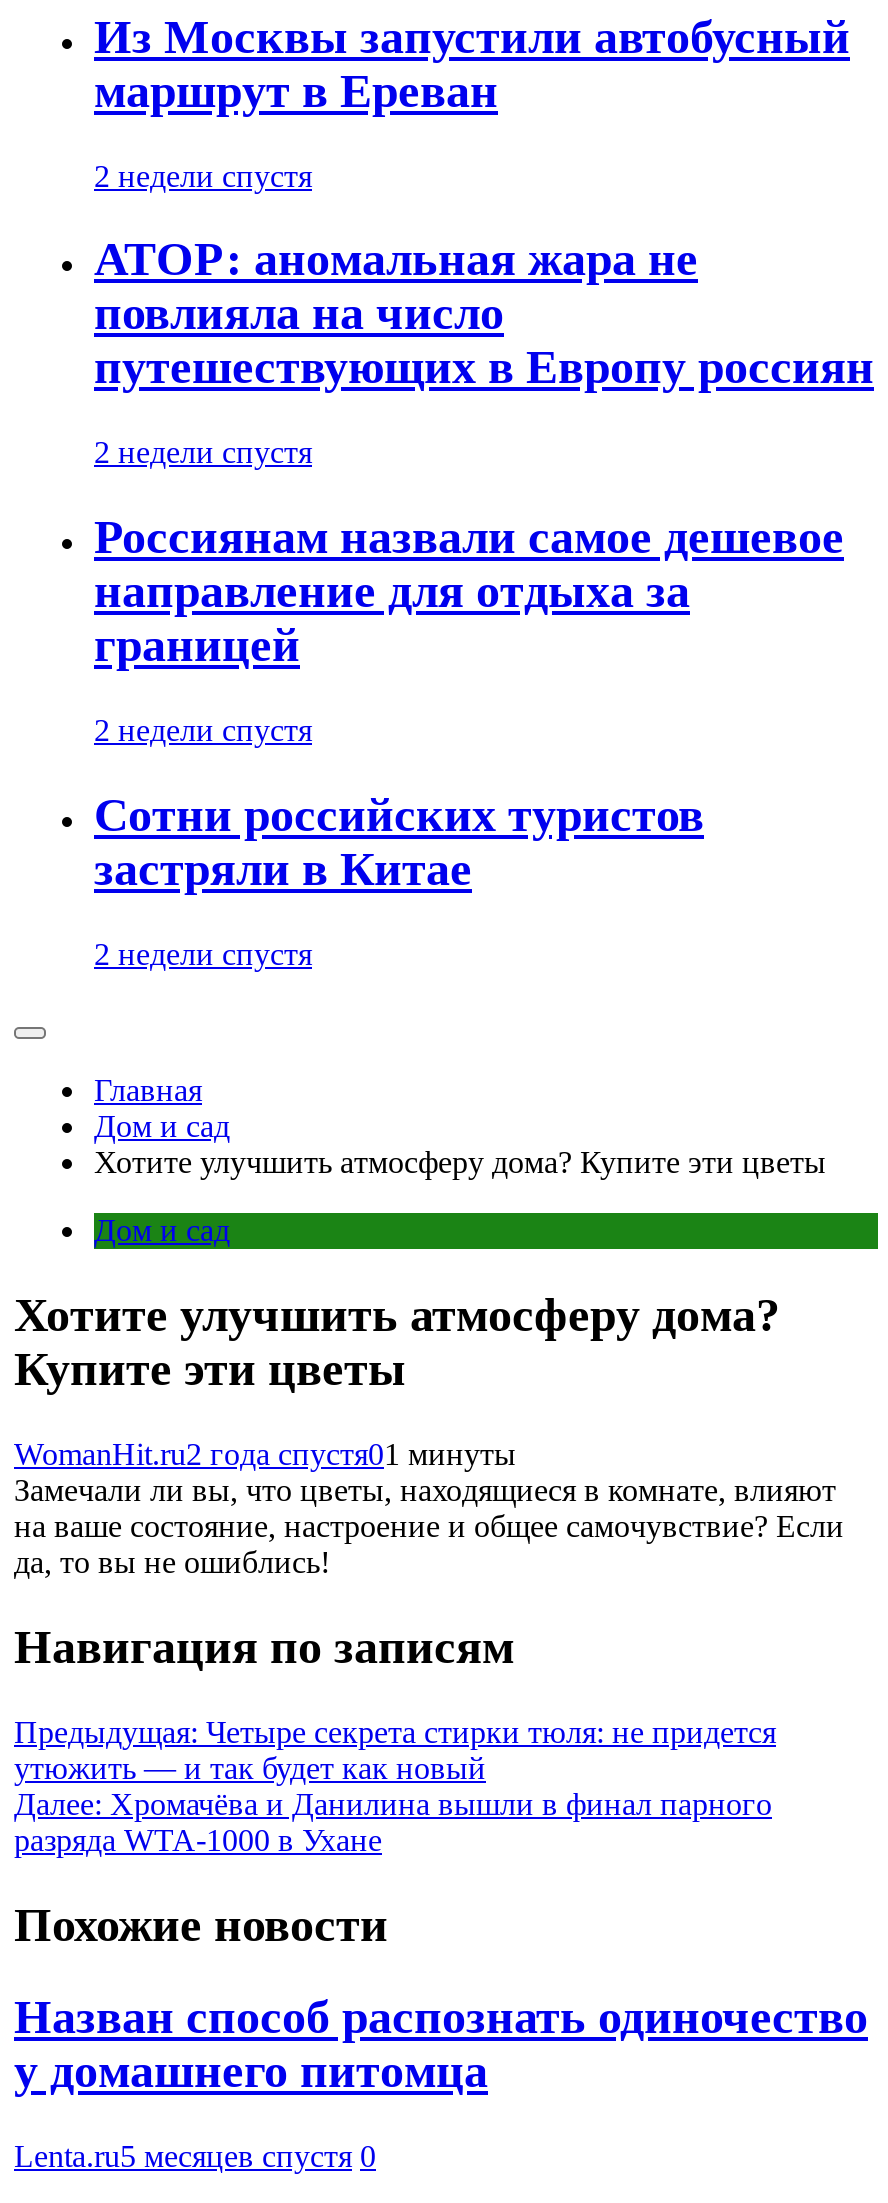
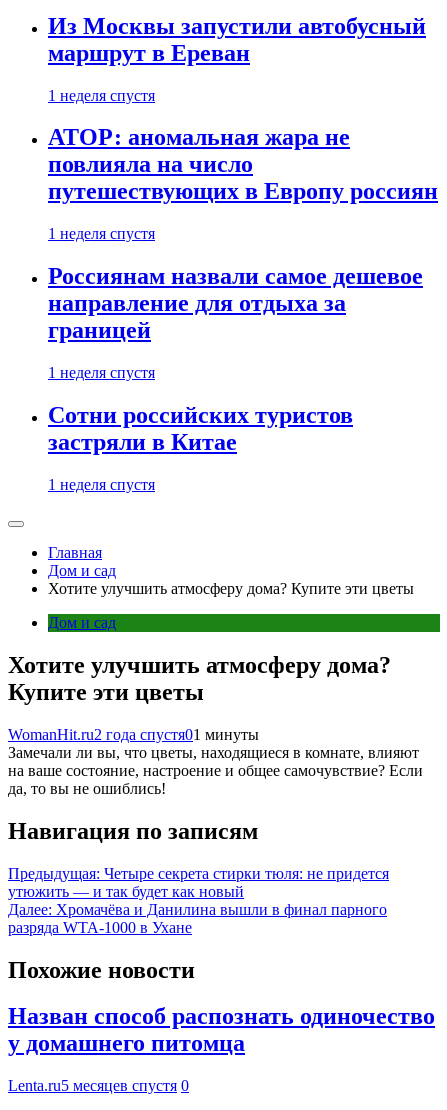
- 2 недели спустя
+ 1 неделя спустя

- 2 недели спустя
+ 1 неделя спустя

- 2 недели спустя
+ 1 неделя спустя

- 2 недели спустя
+ 1 неделя спустя
